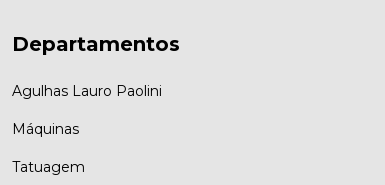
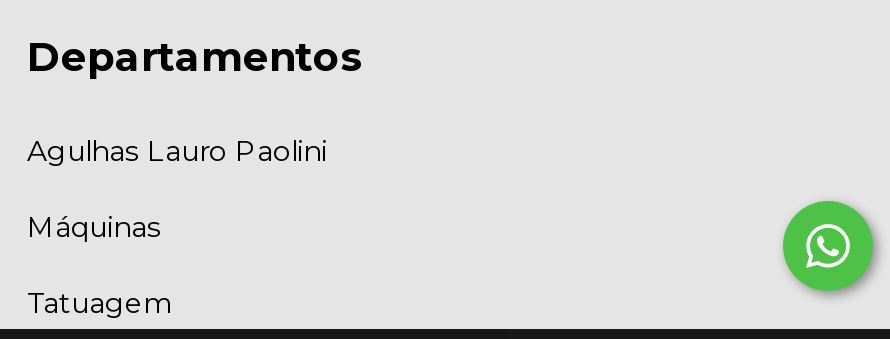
+ [image]
